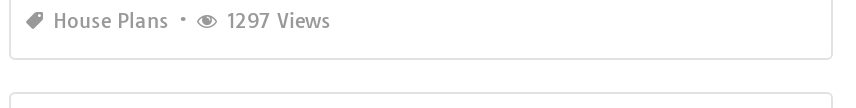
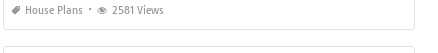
- 1297 Views
+ 2581 Views
